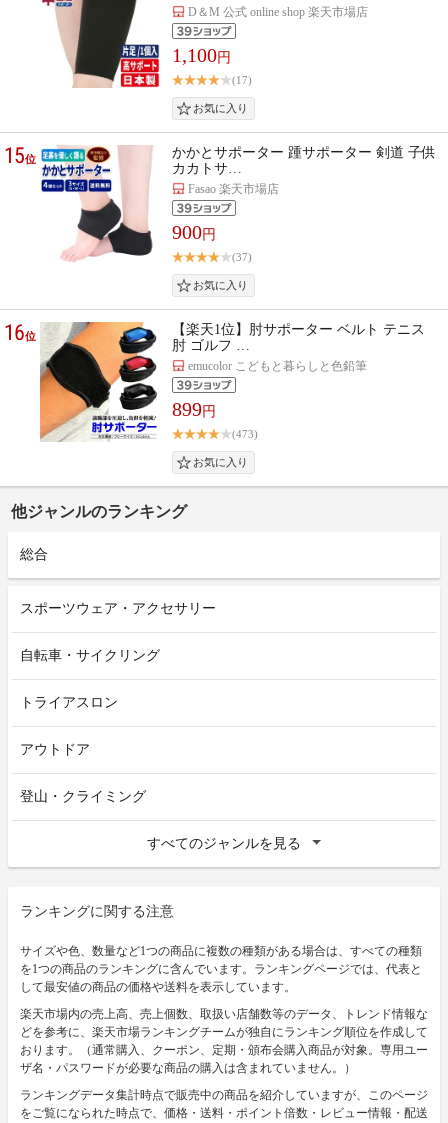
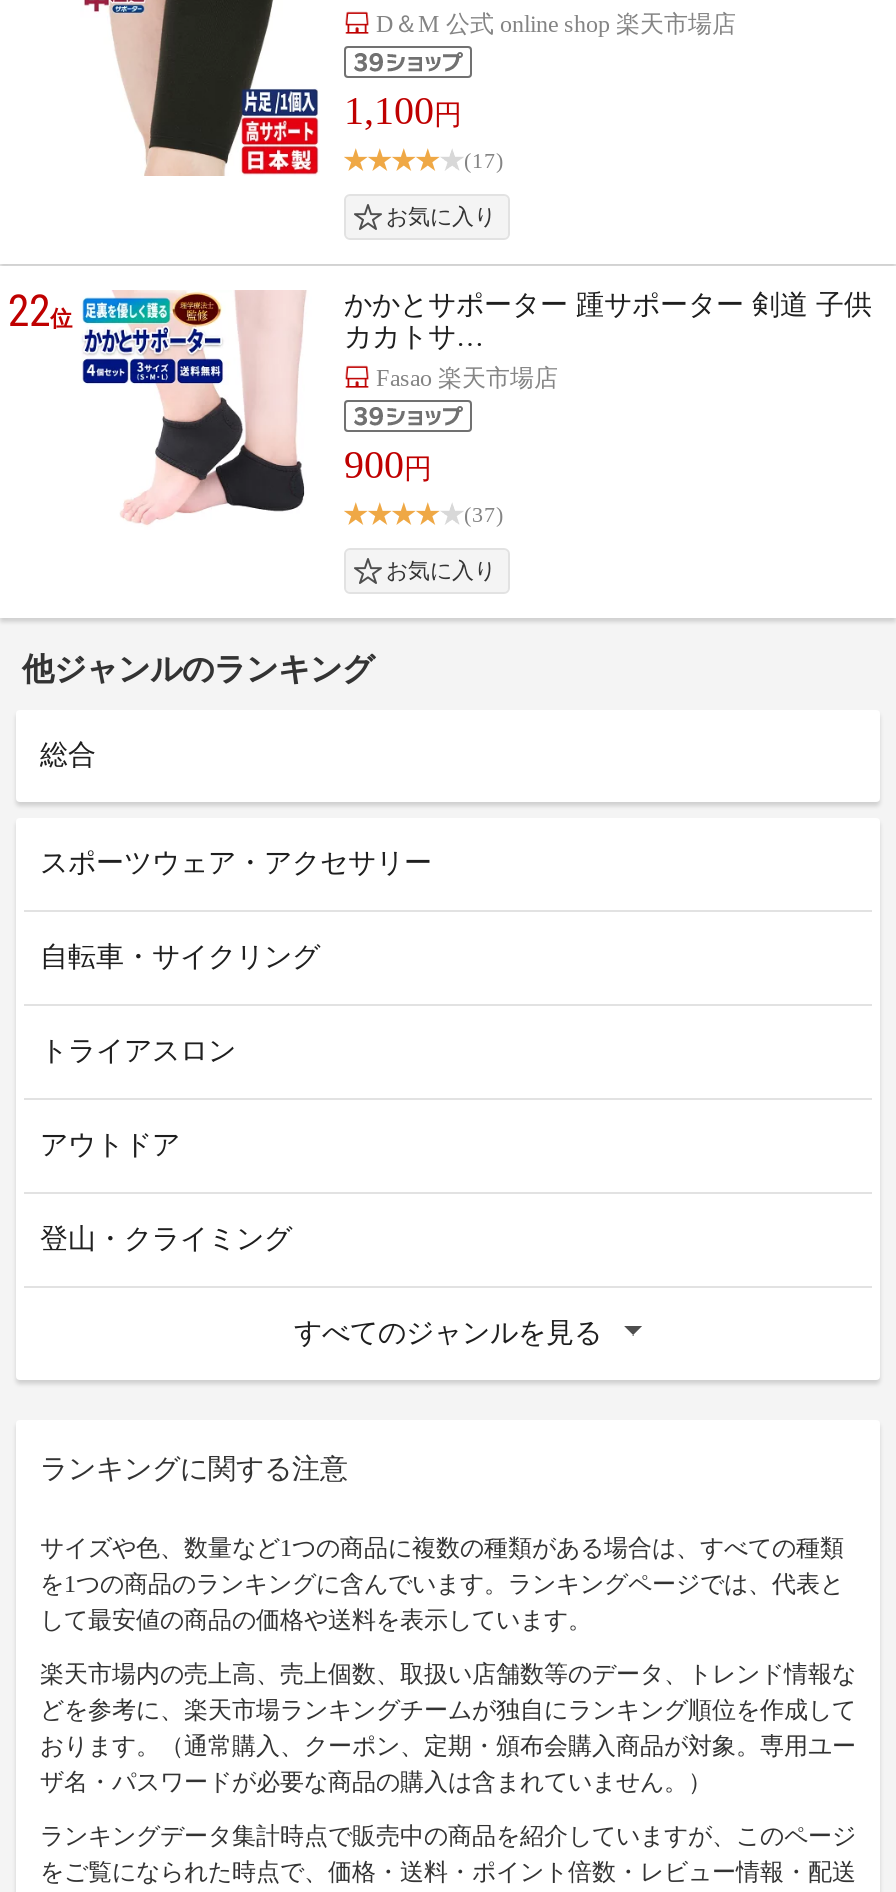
- 15位
+ 22位

- [image]
- 16位
- 【楽天1位】肘サポーター ベルト テニス
- 肘 ゴルフ …
- emucolor こどもと暮らしと色鉛筆
- 899円
- (473)
